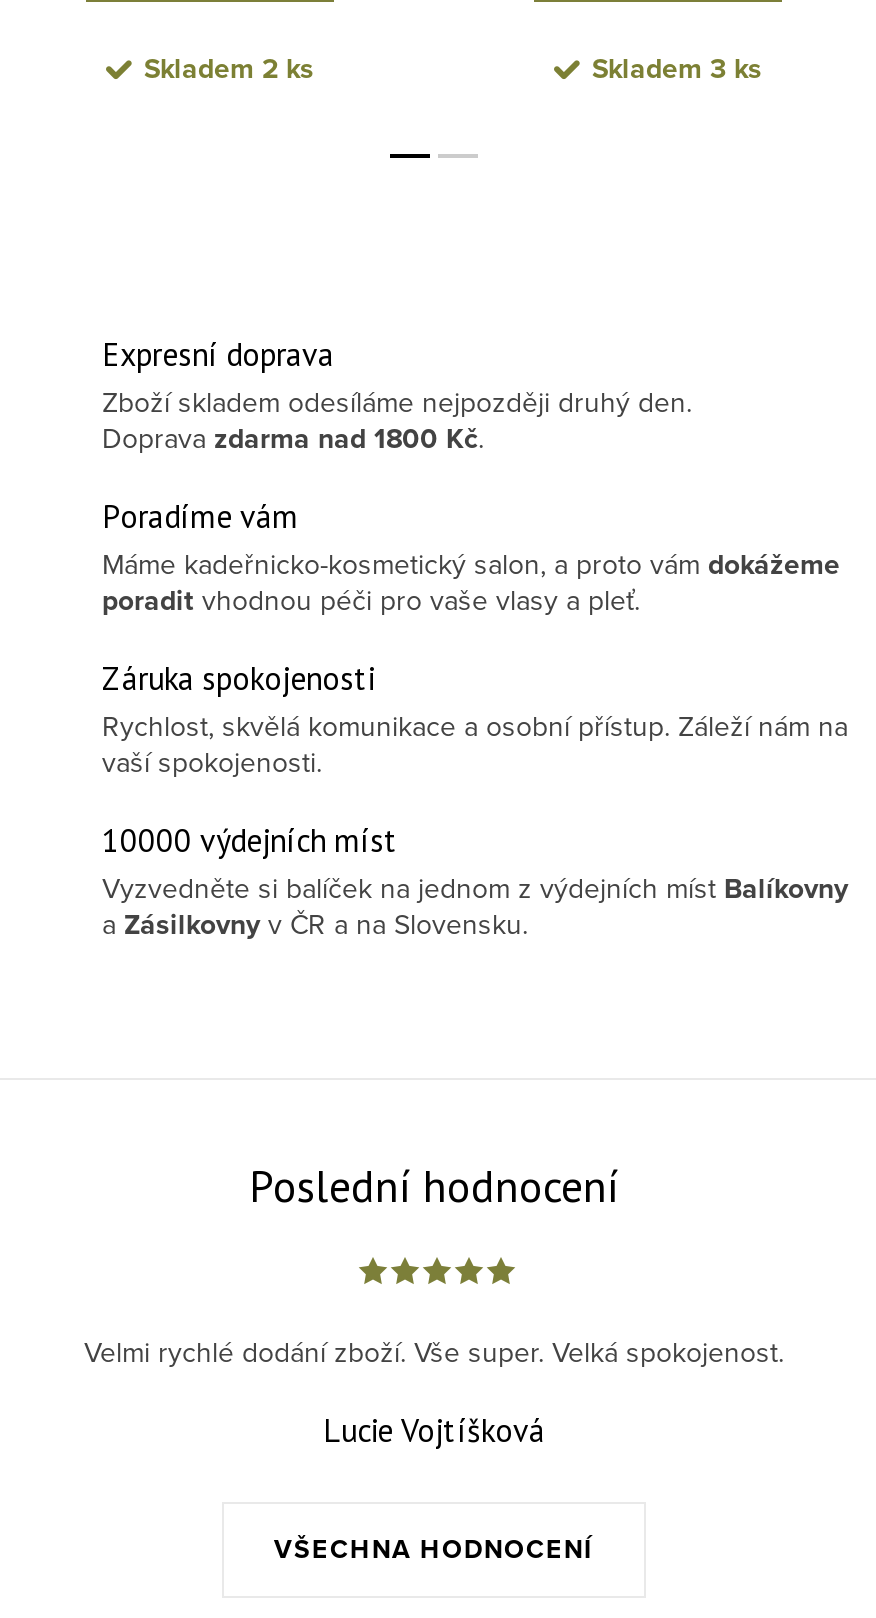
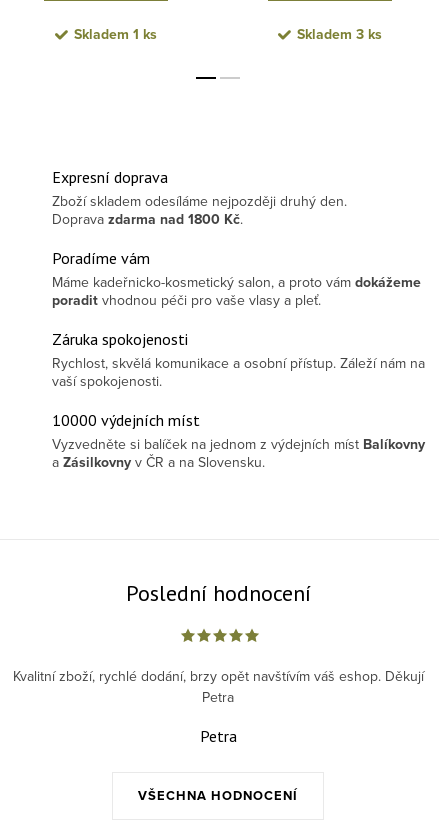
- Skladem 2 ks
+ Skladem 1 ks

- Velmi rychlé dodání zboží. Vše super. Velká spokojenost.
+ Kvalitní zboží, rychlé dodání, brzy opět navštívím váš eshop. Děkují
+ Petra

- Lucie Vojtíšková
+ Petra
